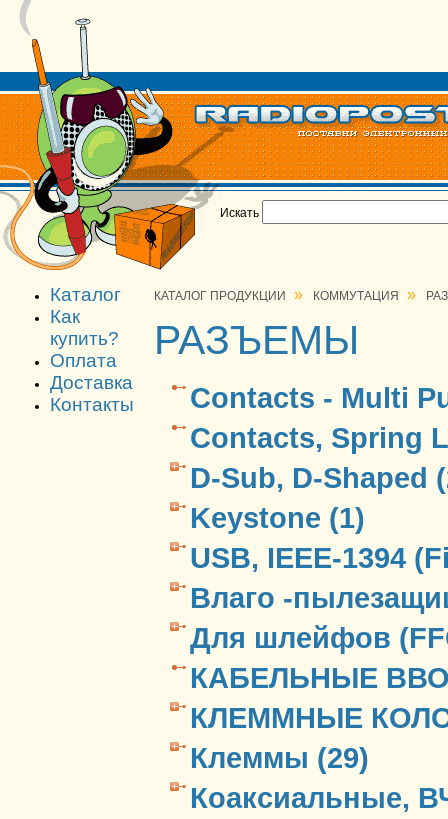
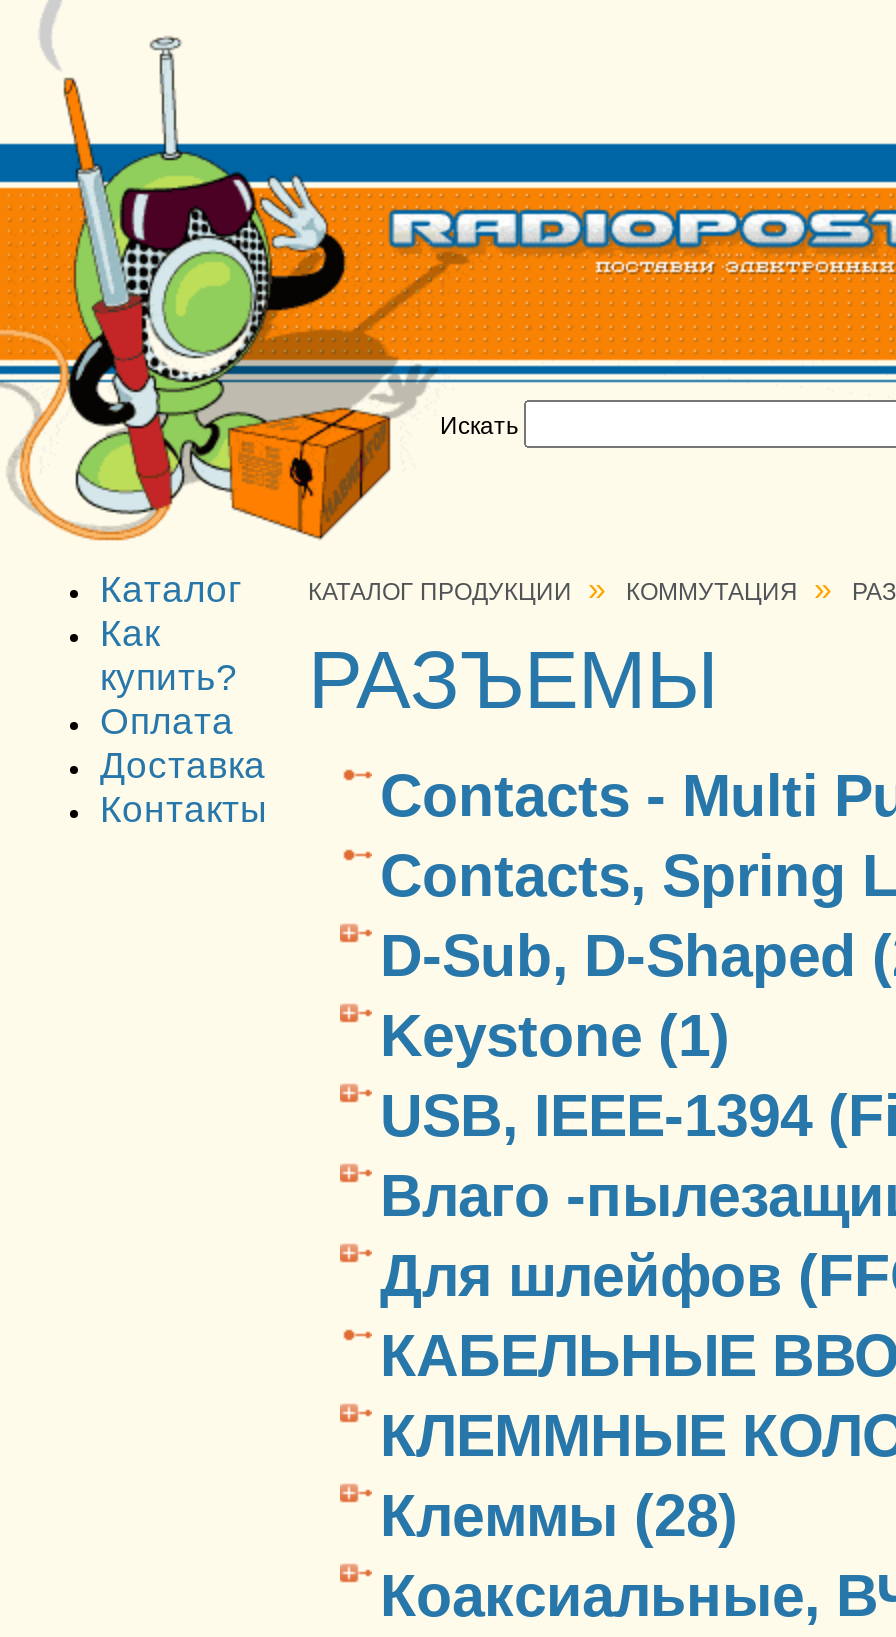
- Клеммы (29)
+ Клеммы (28)
